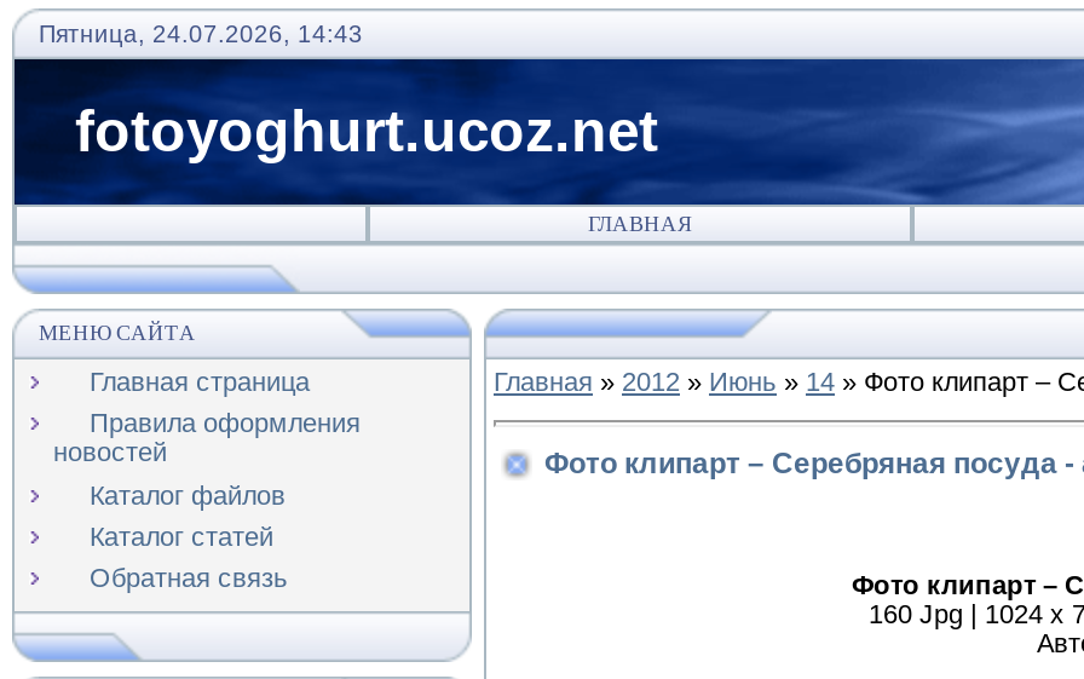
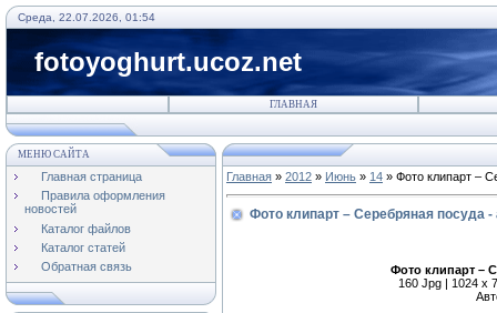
- Пятница, 24.07.2026, 14:43
+ Среда, 22.07.2026, 01:54
